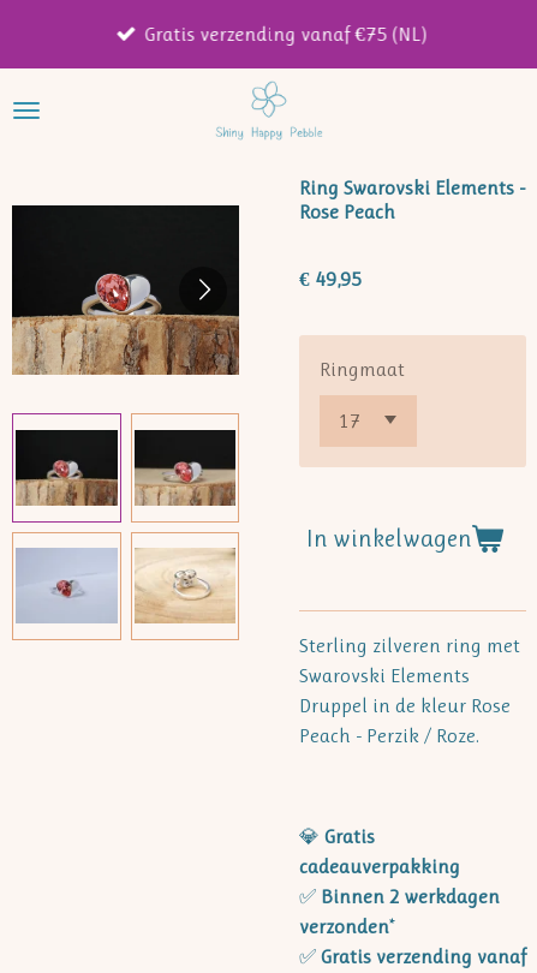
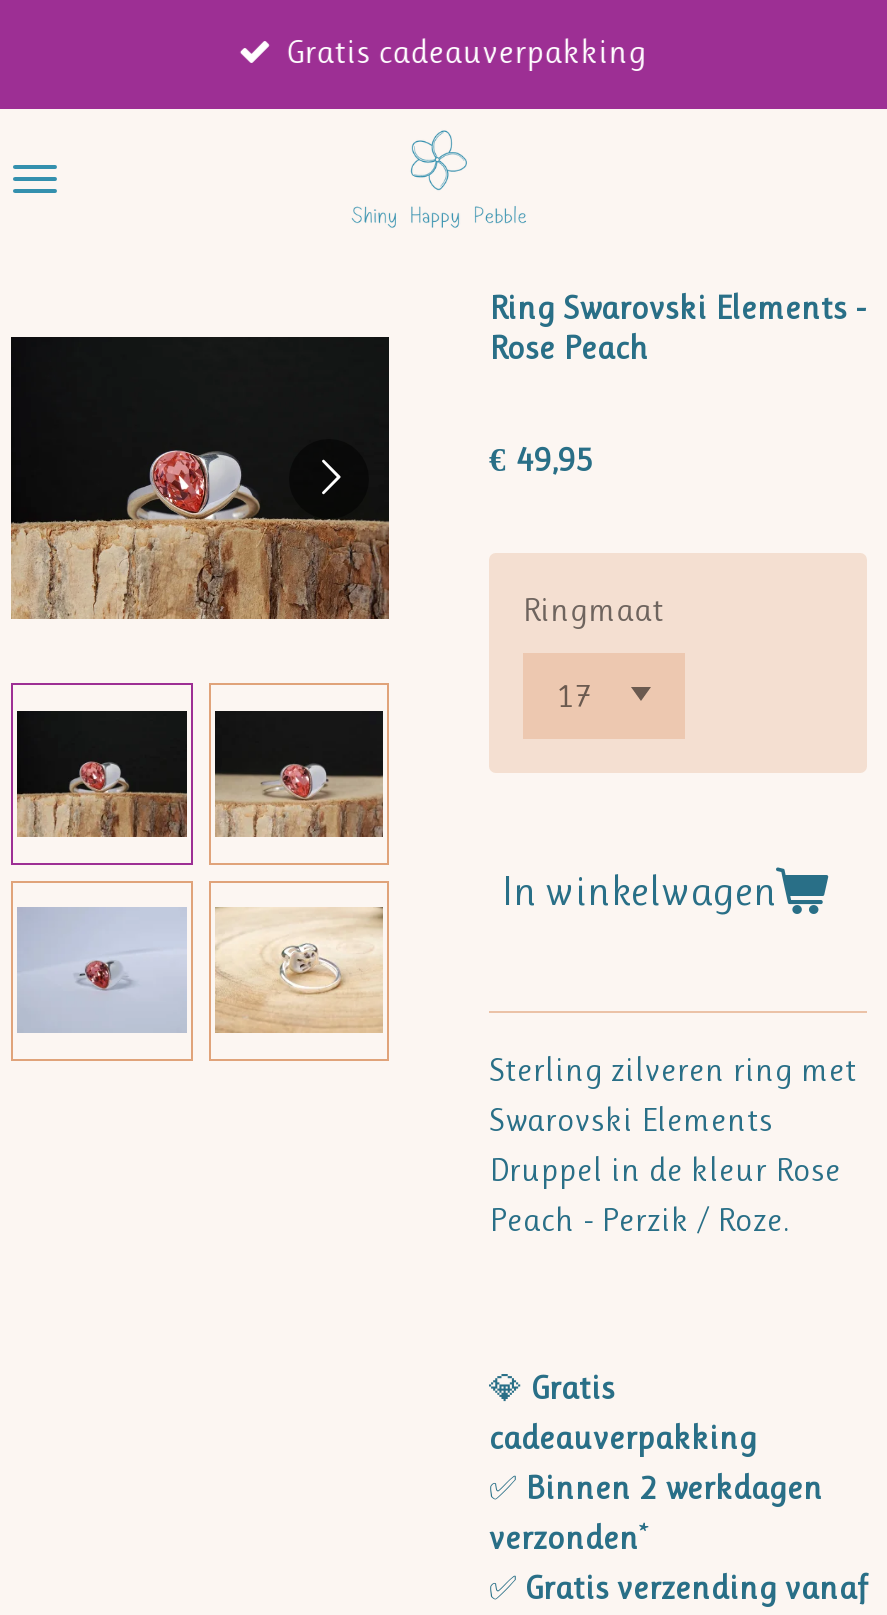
- Gratis verzending vanaf €75 (NL)
+ Gratis cadeauverpakking
